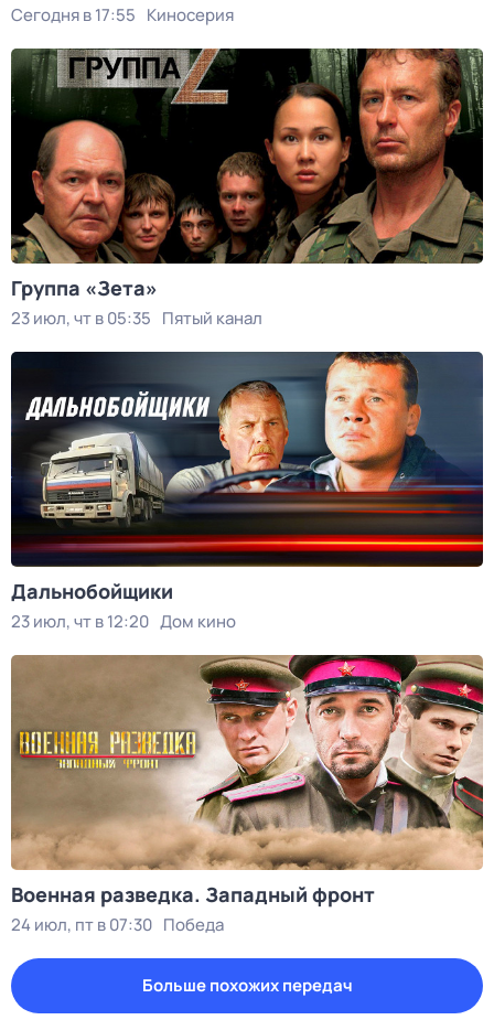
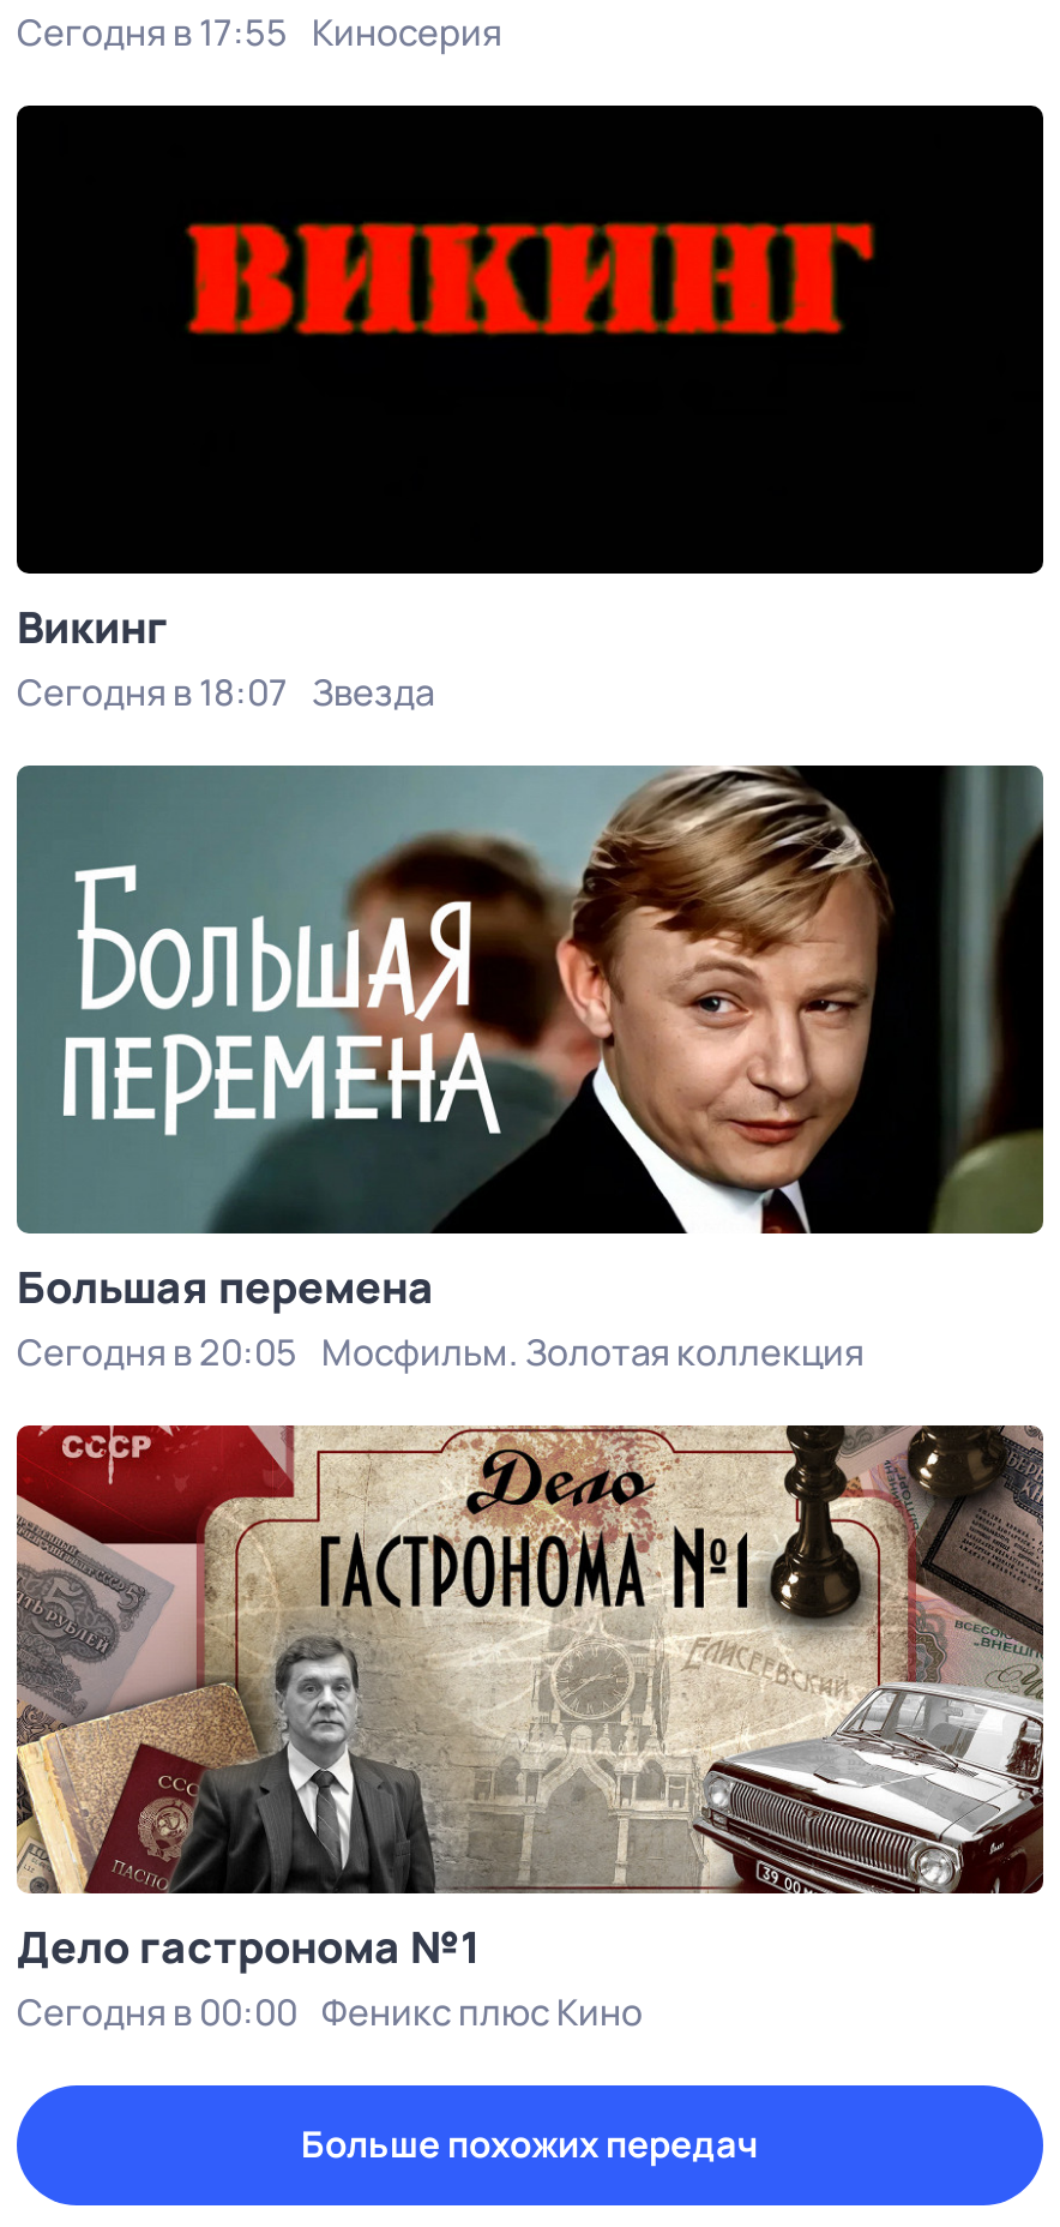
- [image]
- Группа «Зета»
- 23 июл, чт в 05:35 Пятый канал
+ [image]
+ Викинг
+ Сегодня в 18:07 Звезда

- [image]
- Дальнобойщики
- 23 июл, чт в 12:20 Дом кино
+ [image]
+ Большая перемена
+ Сегодня в 20:05 Мосфильм. Золотая коллекция

- [image]
- Военная разведка. Западный фронт
- 24 июл, пт в 07:30 Победа
+ [image]
+ Дело гастронома №1
+ Сегодня в 00:00 Феникс плюс Кино
